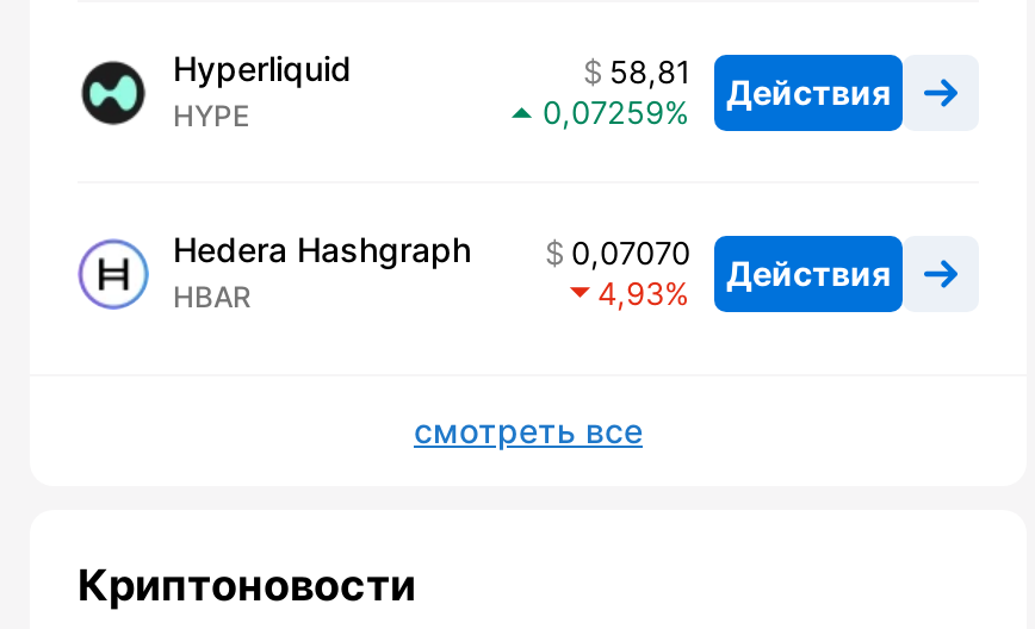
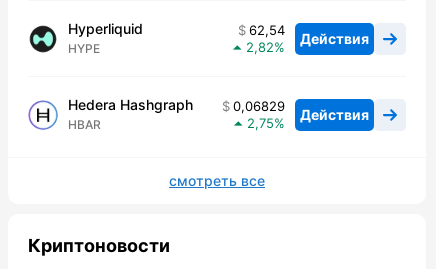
- 58,81 Действия
+ 62,54 Действия

- 0,07259
+ 2,82

- 0,07070 Действия
+ 0,06829 Действия

- 4,93
+ 2,75
